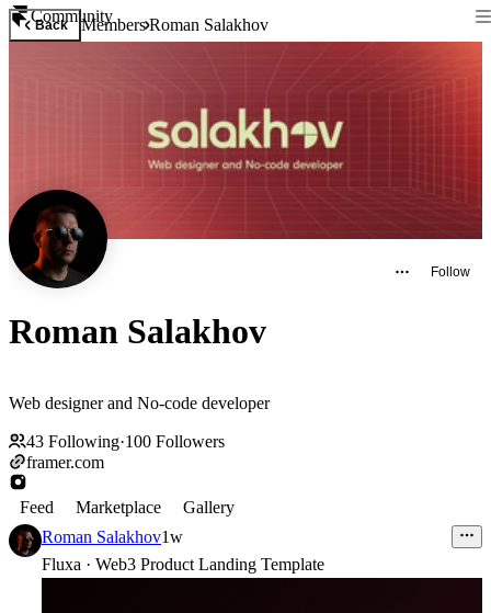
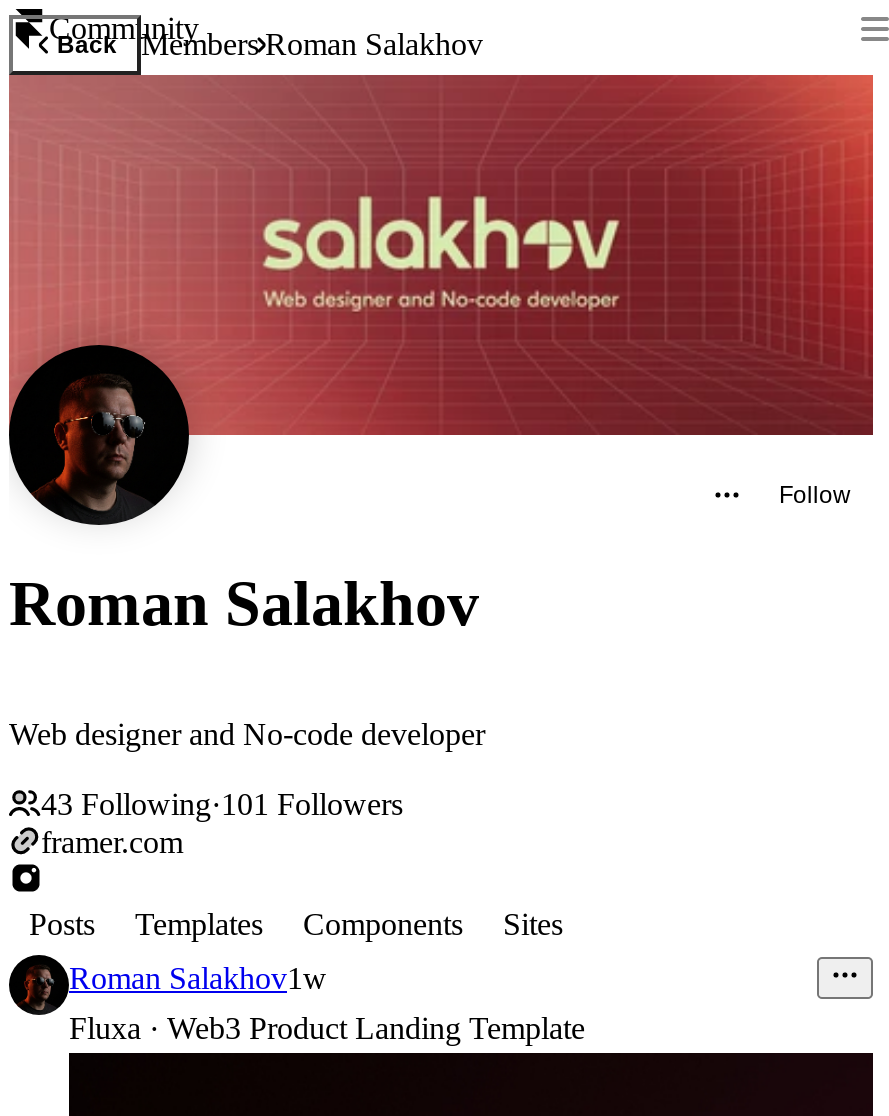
- 43 Following · 100 Followers
+ 43 Following · 101 Followers

- Feed
- Marketplace
- Gallery
+ Posts
+ Templates
+ Components
+ Sites
